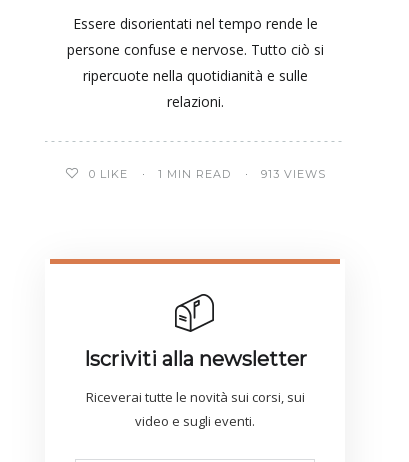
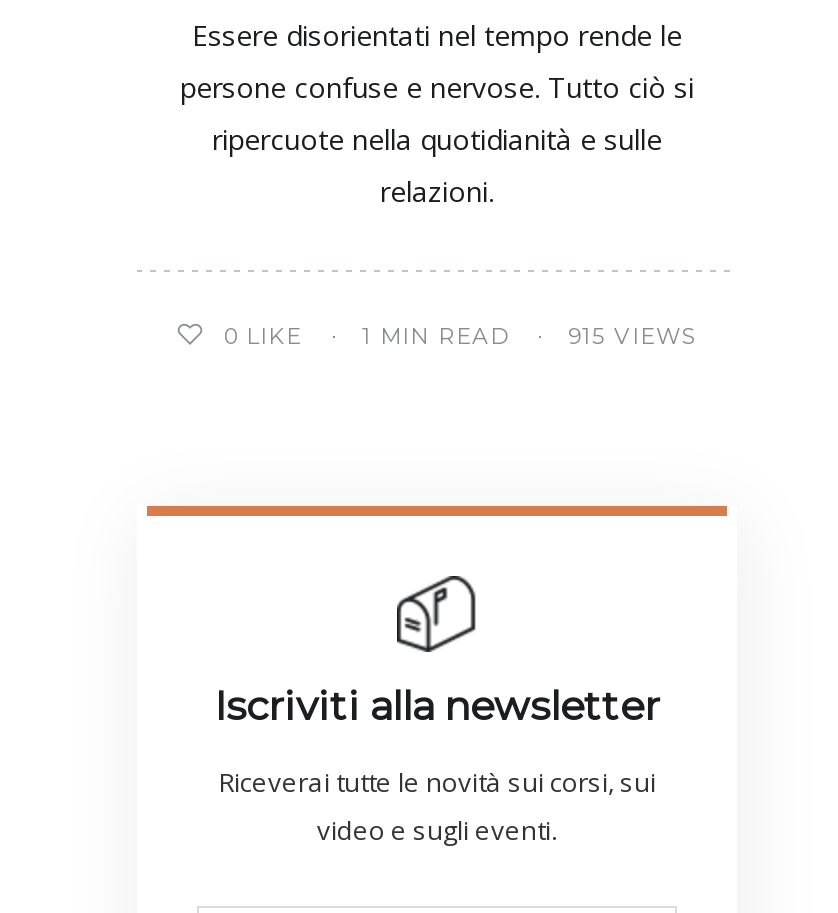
- 913 VIEWS
+ 915 VIEWS
